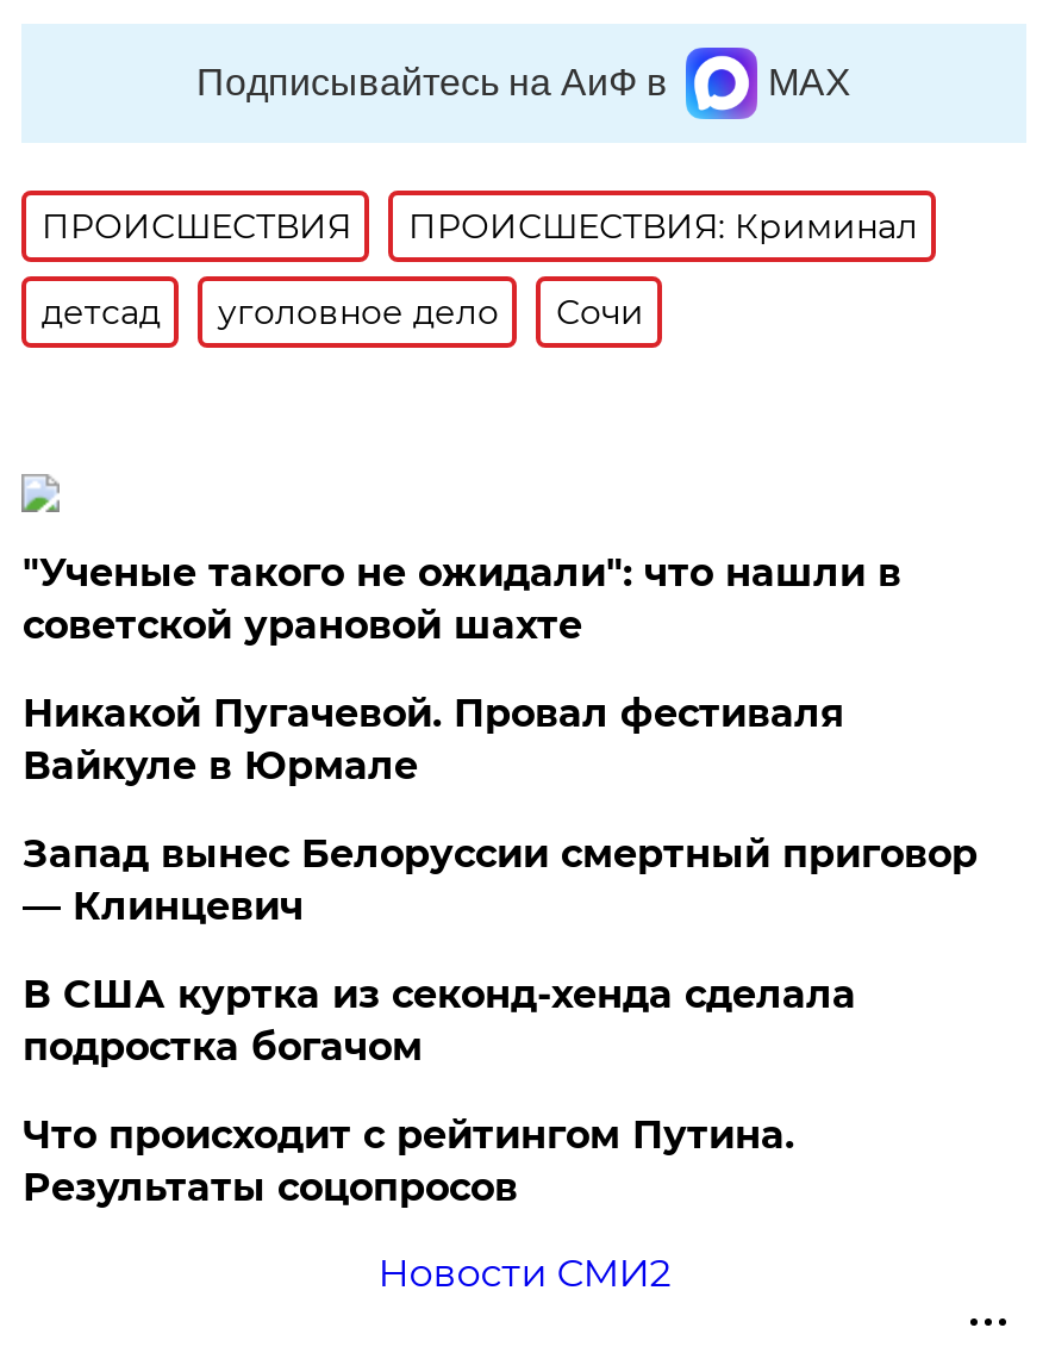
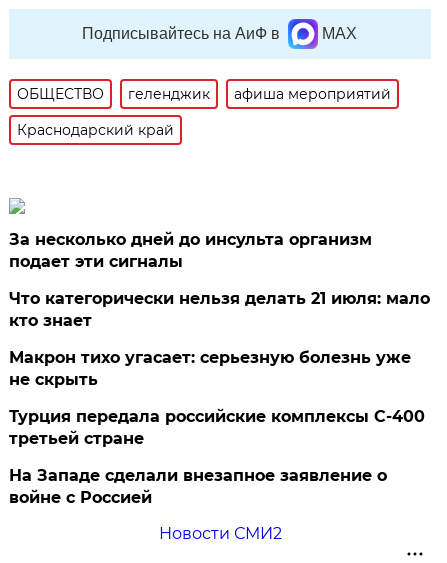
- ПРОИСШЕСТВИЯ
- ПРОИСШЕСТВИЯ: Криминал
+ ОБЩЕСТВО
+ геленджик
+ афиша мероприятий

- детсад
- уголовное дело
- Сочи
+ Краснодарский край

- "Ученые такого не ожидали": что нашли в
- советской урановой шахте
+ За несколько дней до инсульта организм
+ подает эти сигналы

- Никакой Пугачевой. Провал фестиваля
- Вайкуле в Юрмале
+ Что категорически нельзя делать 21 июля: мало
+ кто знает

- Запад вынес Белоруссии смертный приговор
- — Клинцевич
+ Макрон тихо угасает: серьезную болезнь уже
+ не скрыть

- В США куртка из секонд-хенда сделала
- подростка богачом
+ Турция передала российские комплексы С-400
+ третьей стране

- Что происходит с рейтингом Путина.
- Результаты соцопросов
+ На Западе сделали внезапное заявление о
+ войне с Россией
